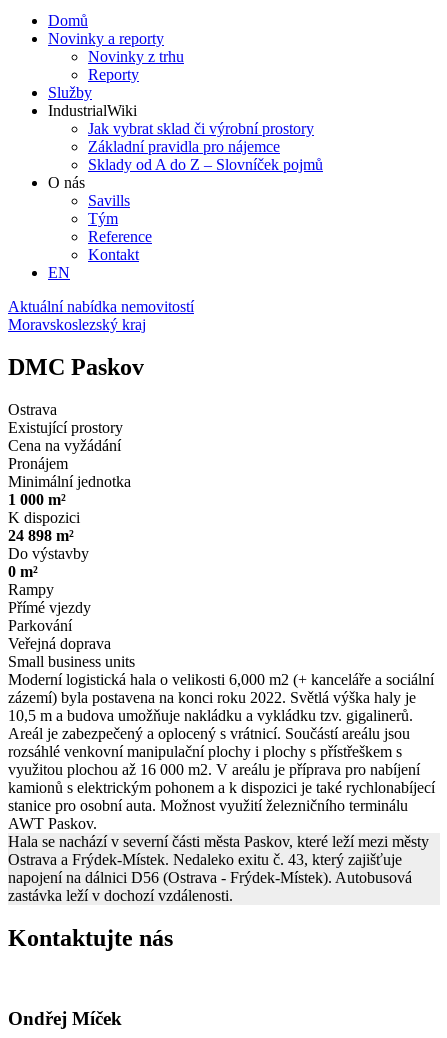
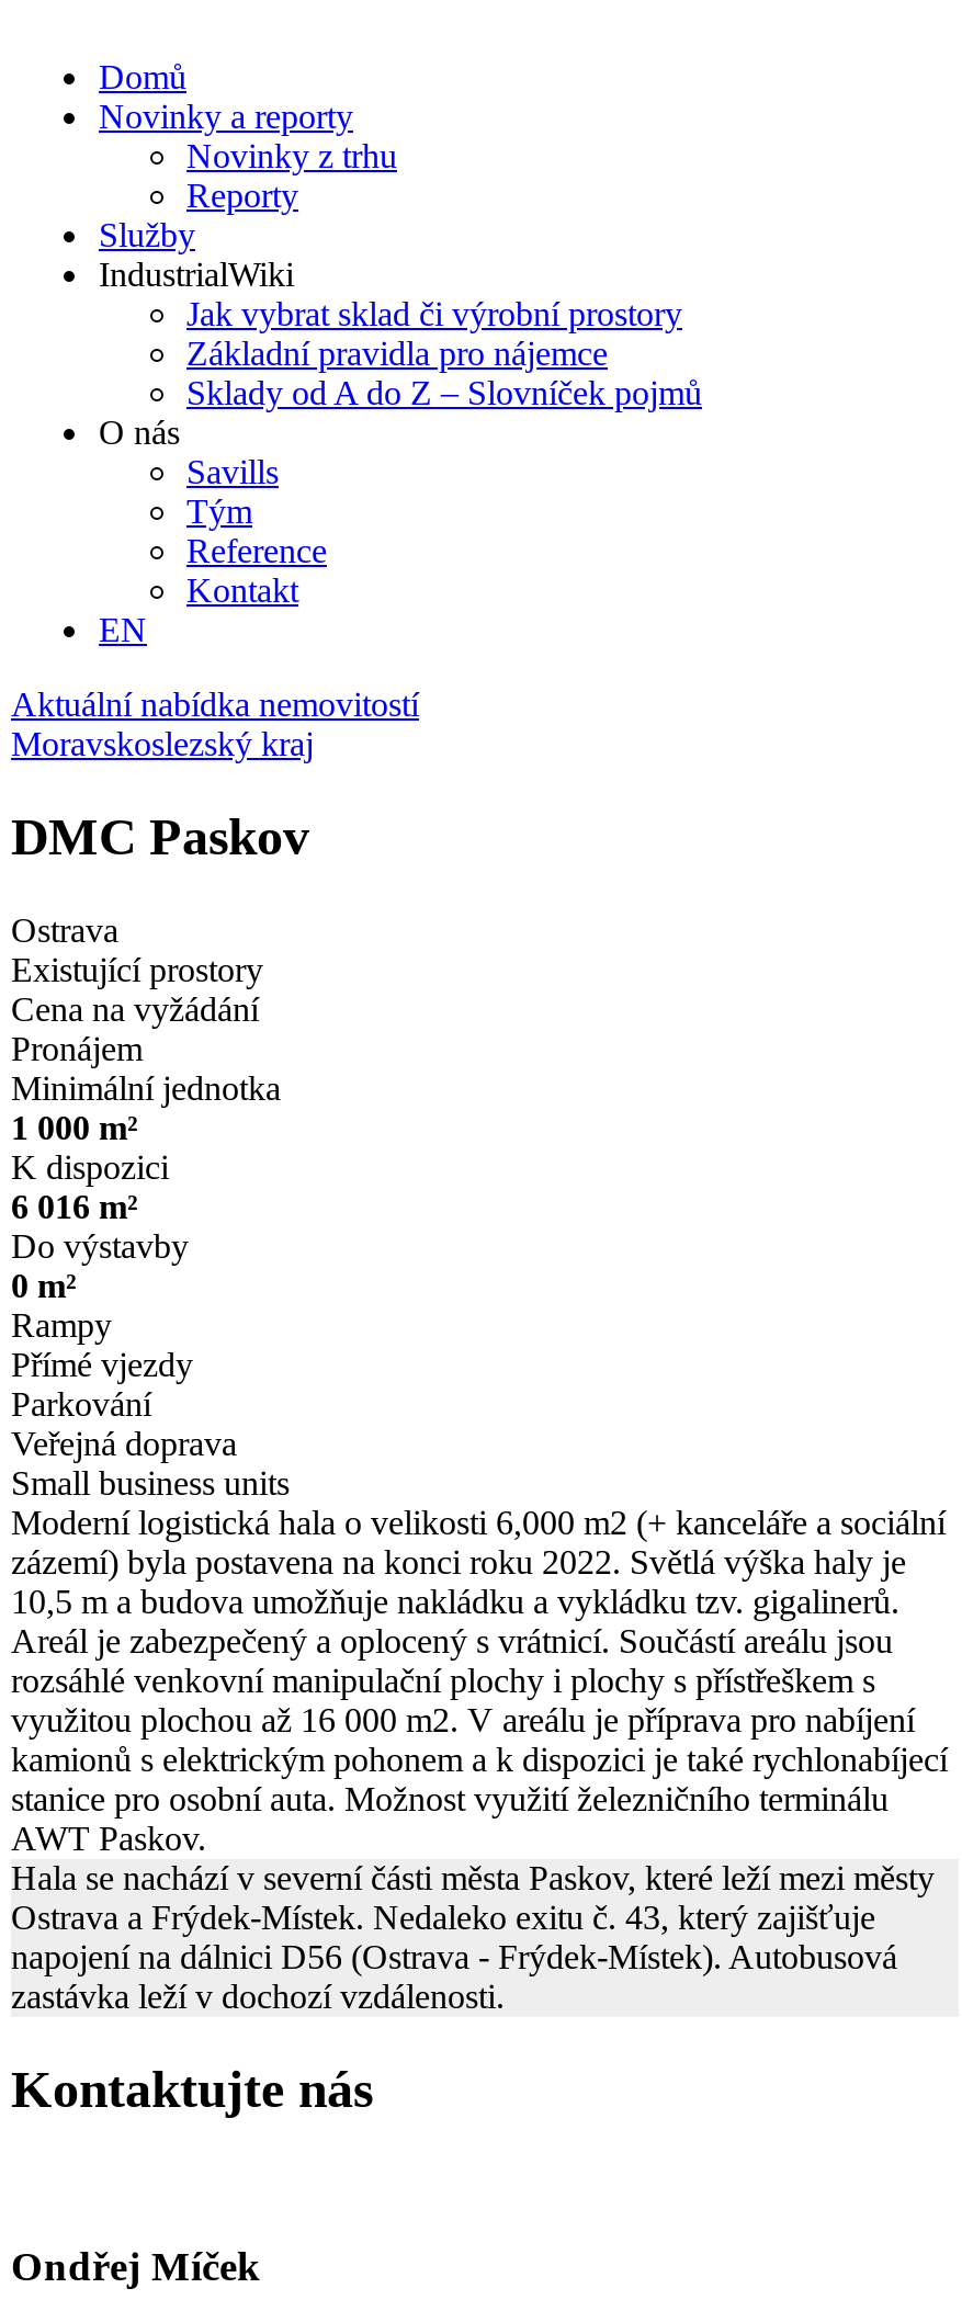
- 24 898 m²
+ 6 016 m²
